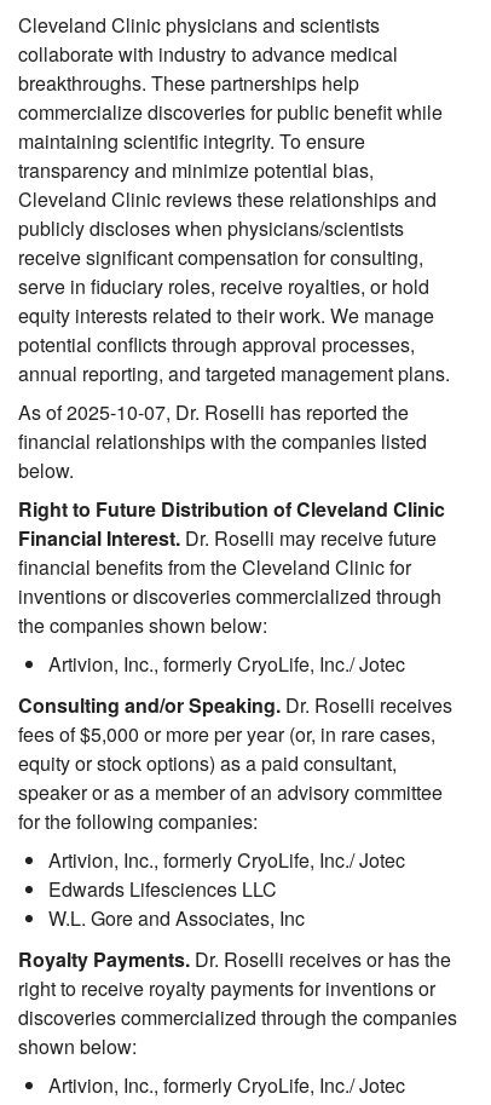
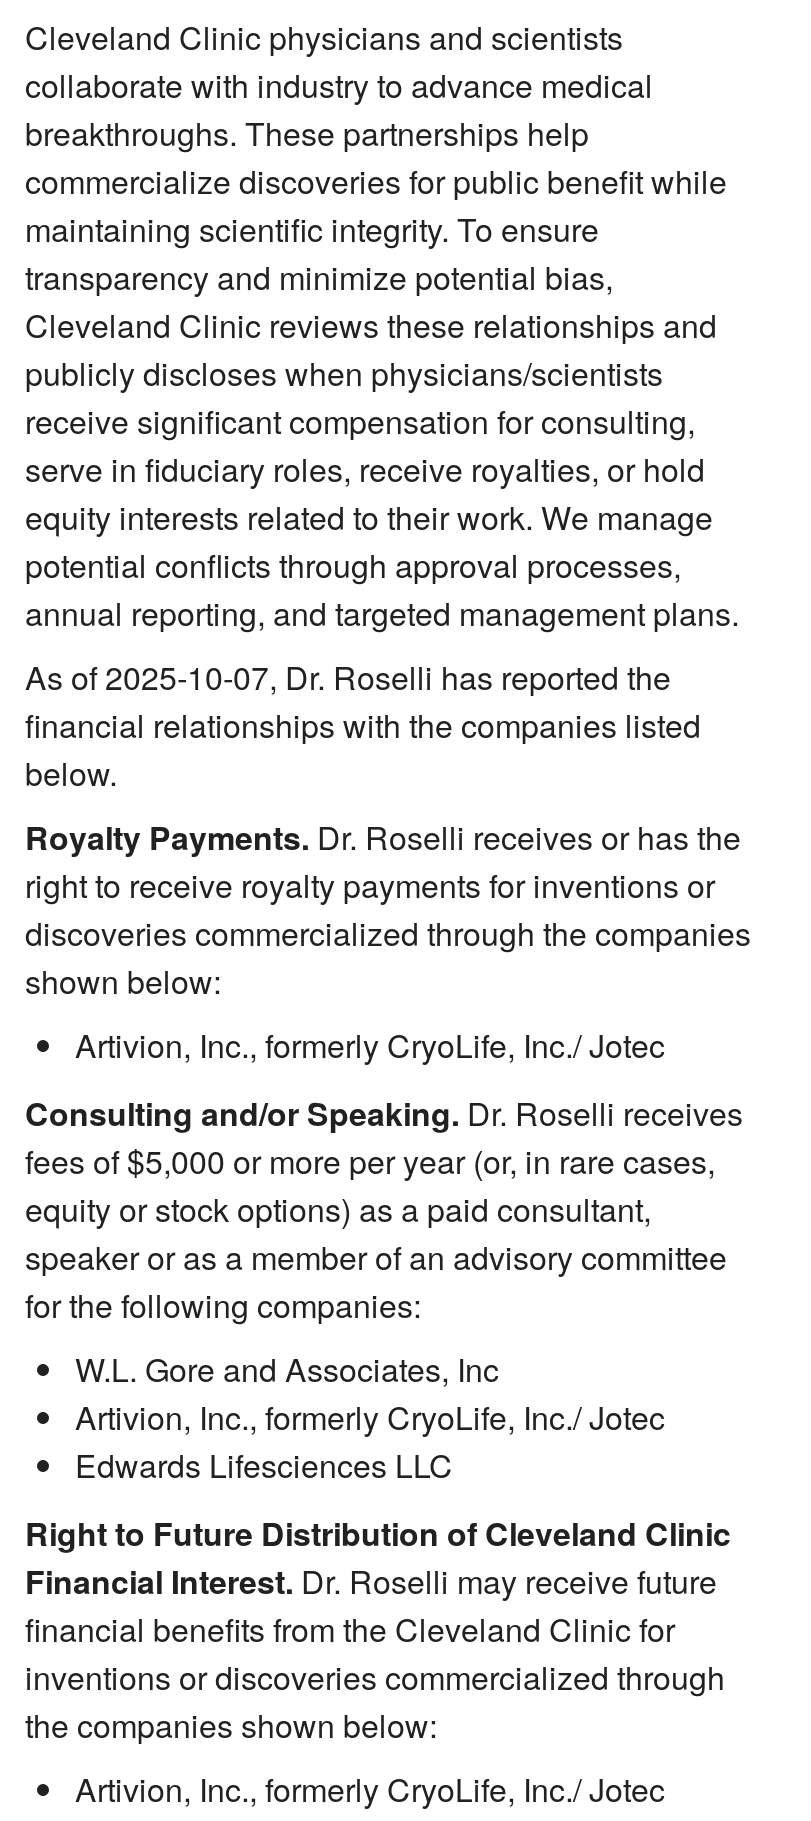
moved down: Right to Future Distribution of Cleveland Clinic | Financial Interest. Dr. Roselli may receive future | financial benefits from the Cleveland Clinic for | inventions or discoveries commercialized through | the companies shown below:

moved up: Artivion, Inc., formerly CryoLife, Inc./ Jotec | Consulting and/or Speaking. Dr. Roselli receives | fees of $5,000 or more per year (or, in rare cases, | equity or stock options) as a paid consultant, | speaker or as a member of an advisory committee | for the following companies:

moved up: W.L. Gore and Associates, Inc

moved up: Royalty Payments. Dr. Roselli receives or has the | right to receive royalty payments for inventions or | discoveries commercialized through the companies | shown below:
